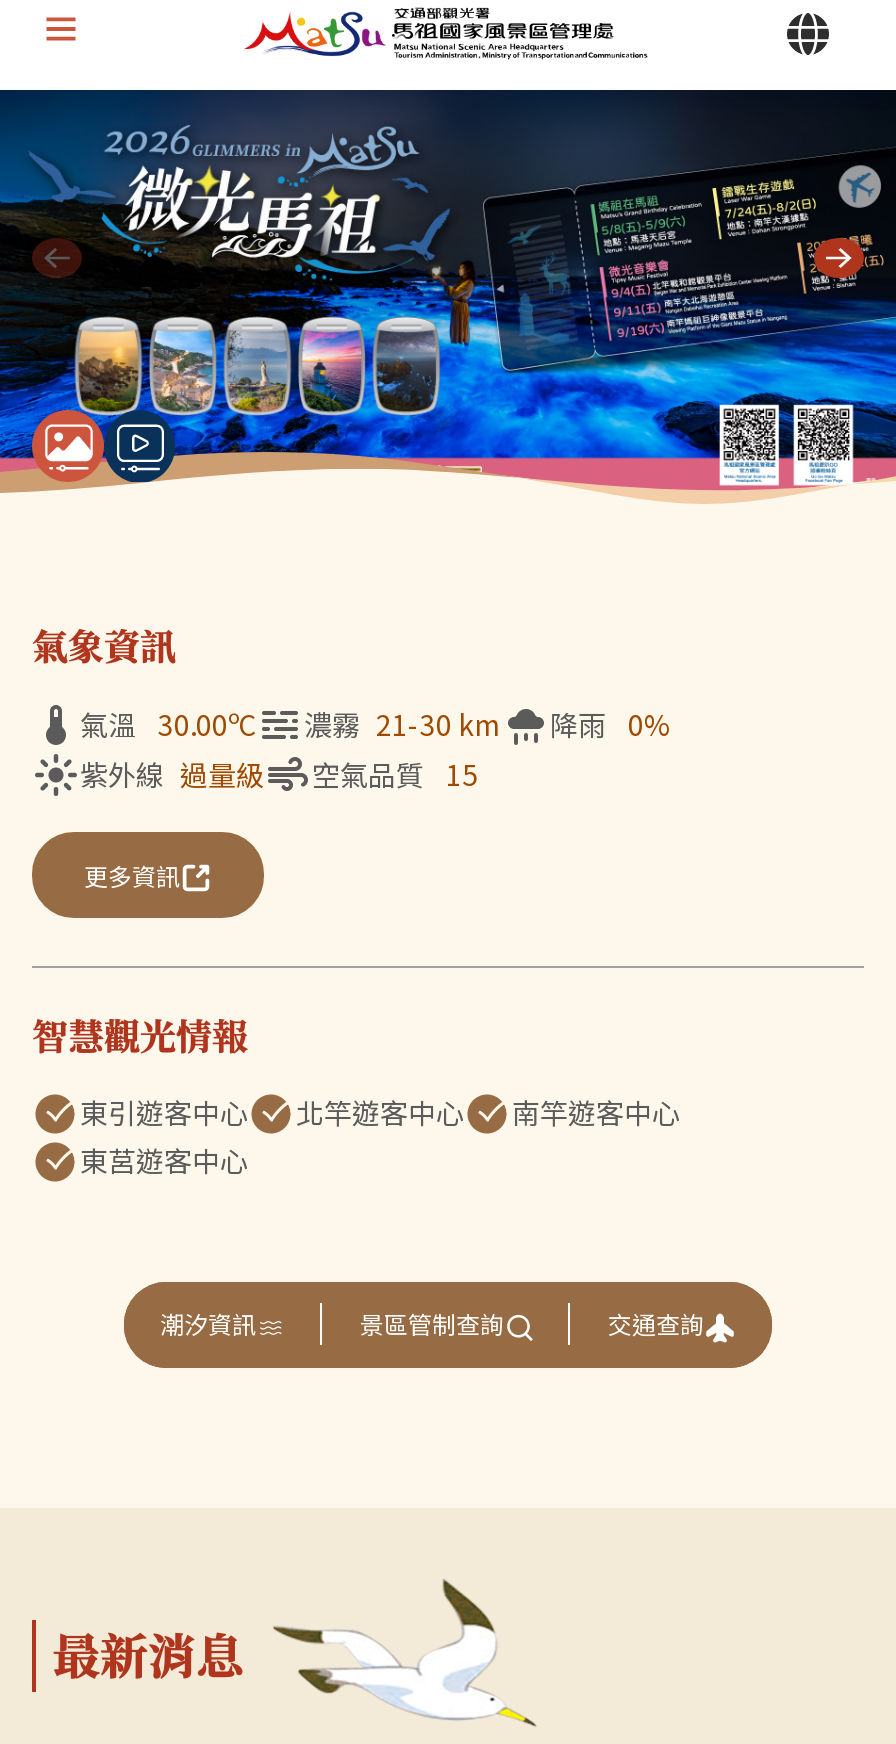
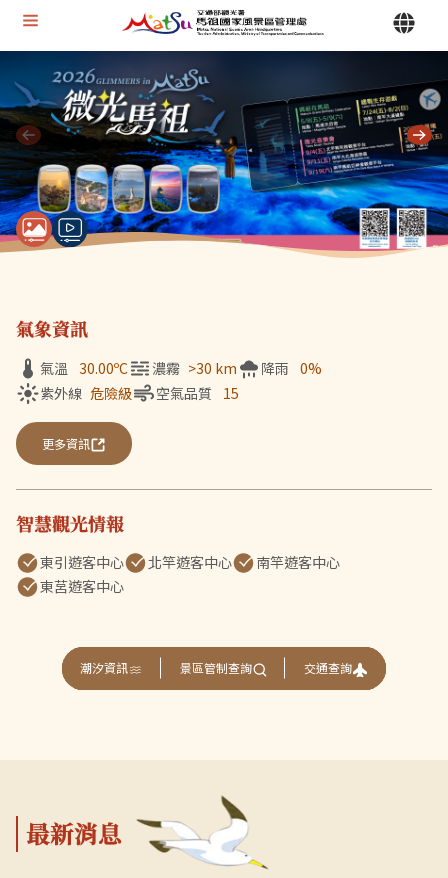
- 氣溫 30.00ºC 濃霧 21-30 km 降雨 0%
+ 氣溫 30.00ºC 濃霧 >30 km 降雨 0%

- 紫外線 過量級
+ 紫外線 危險級
